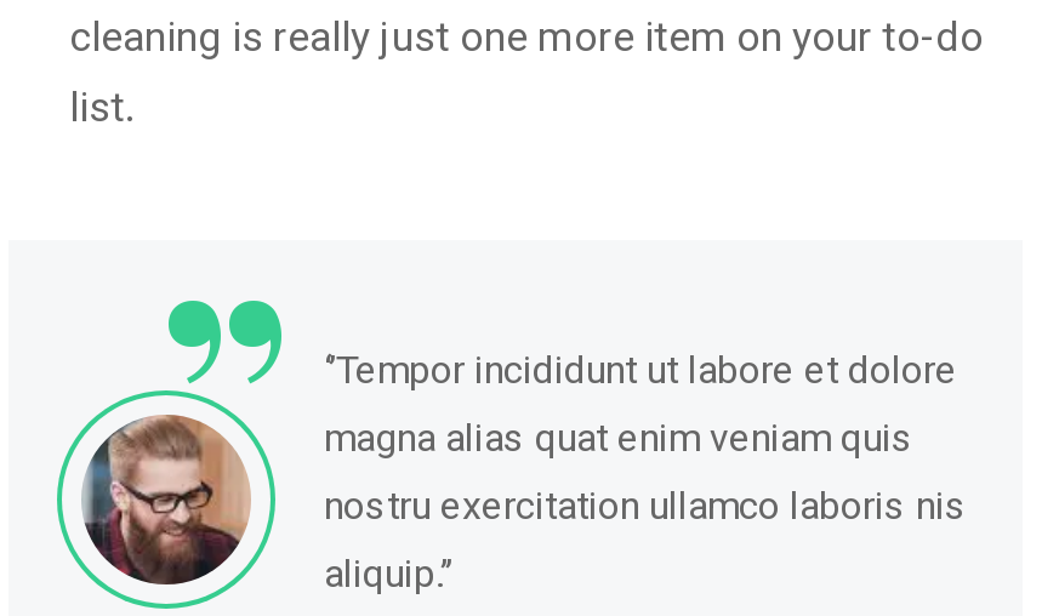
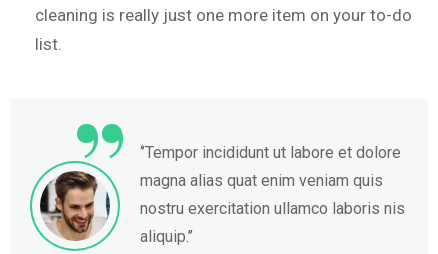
- [image]
+ [image]
